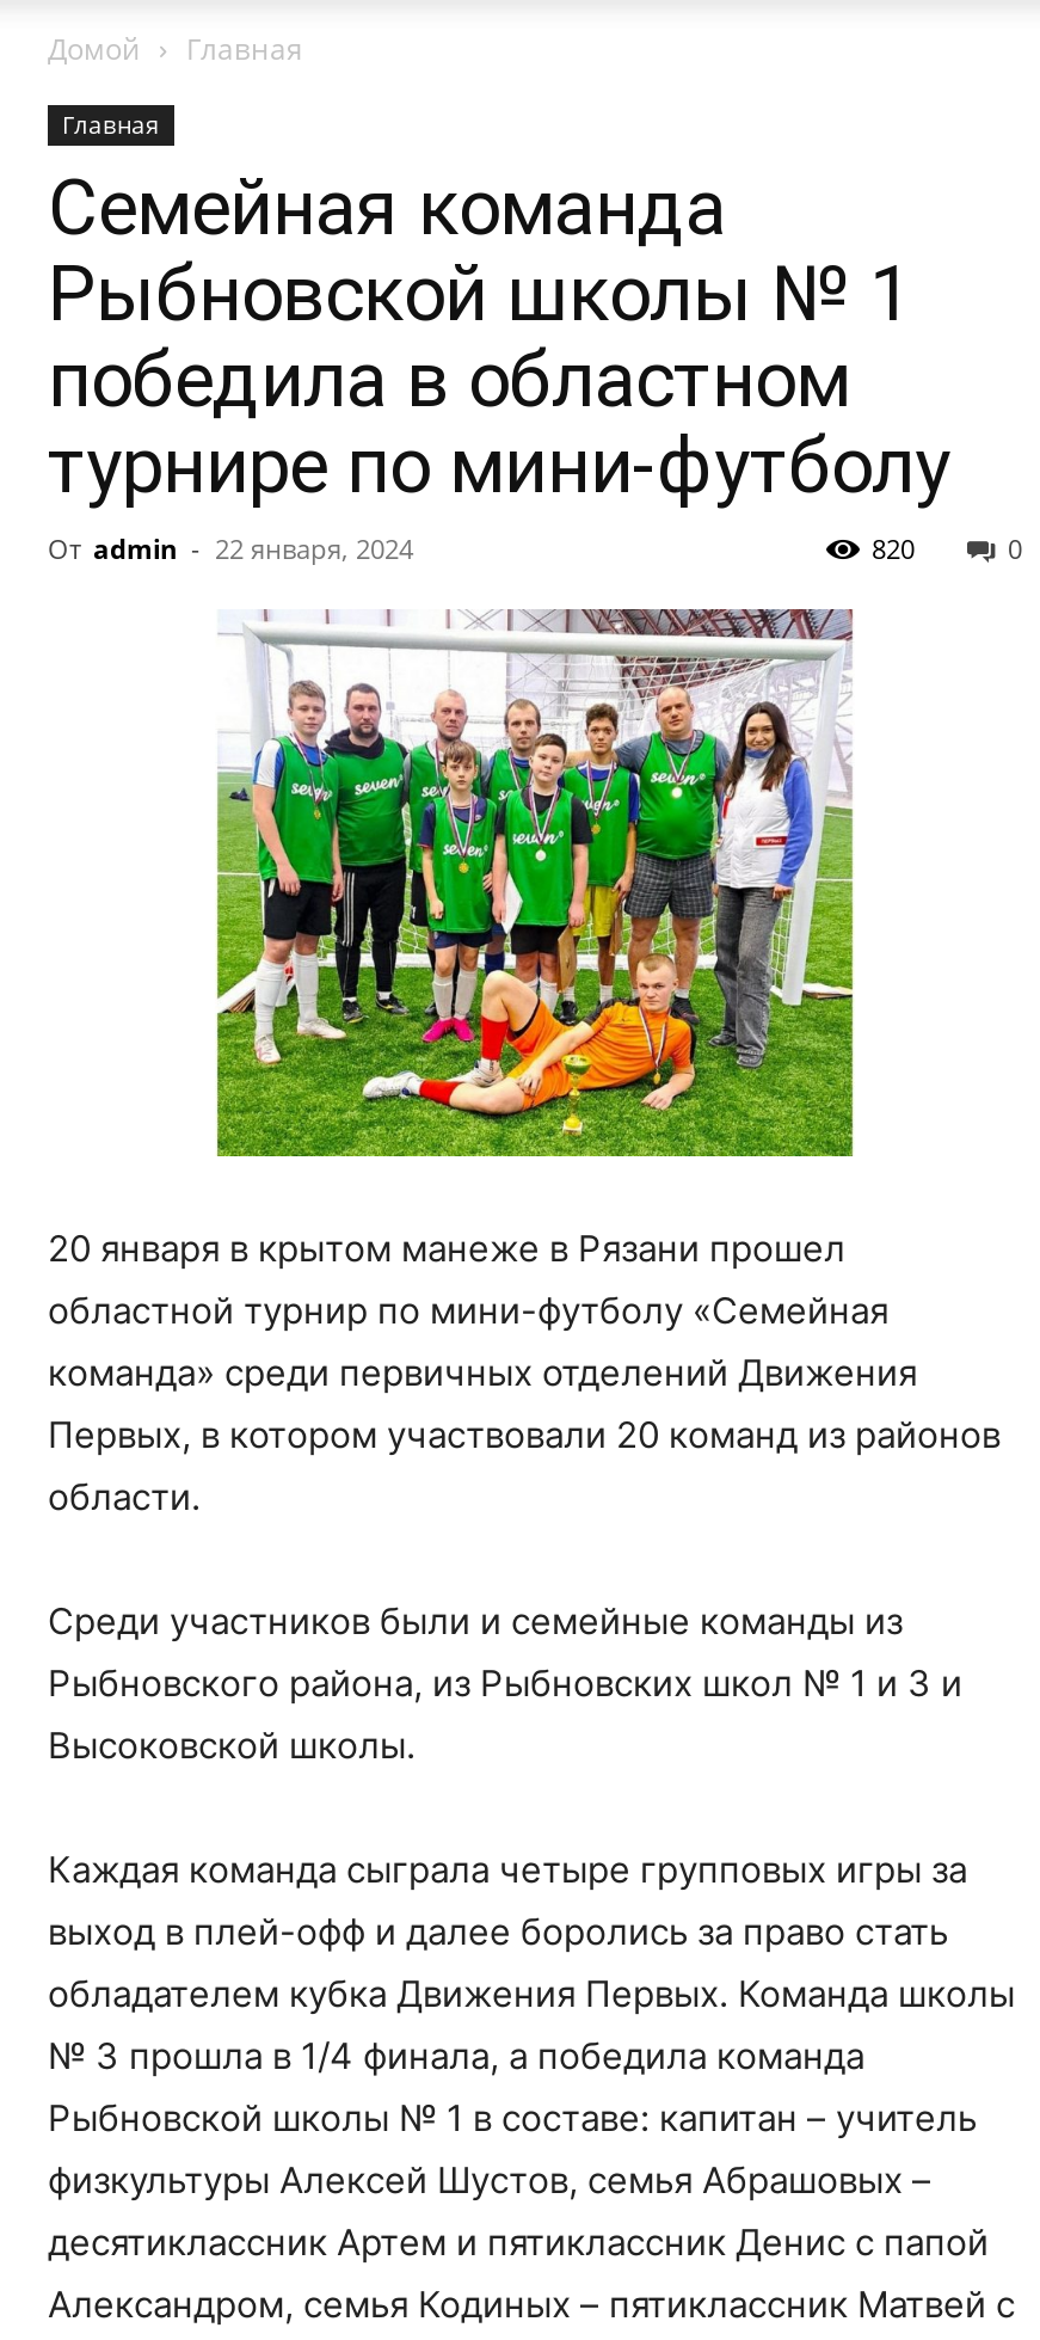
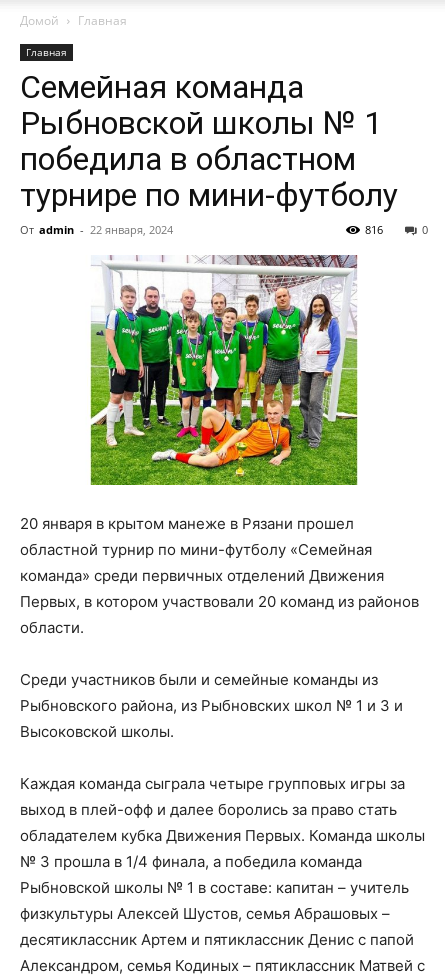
- 820
+ 816
